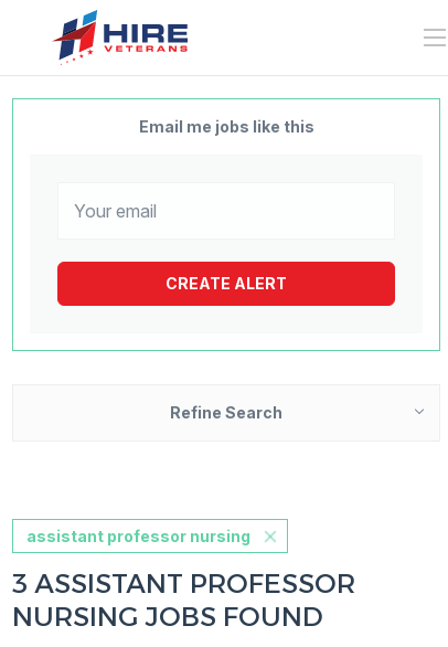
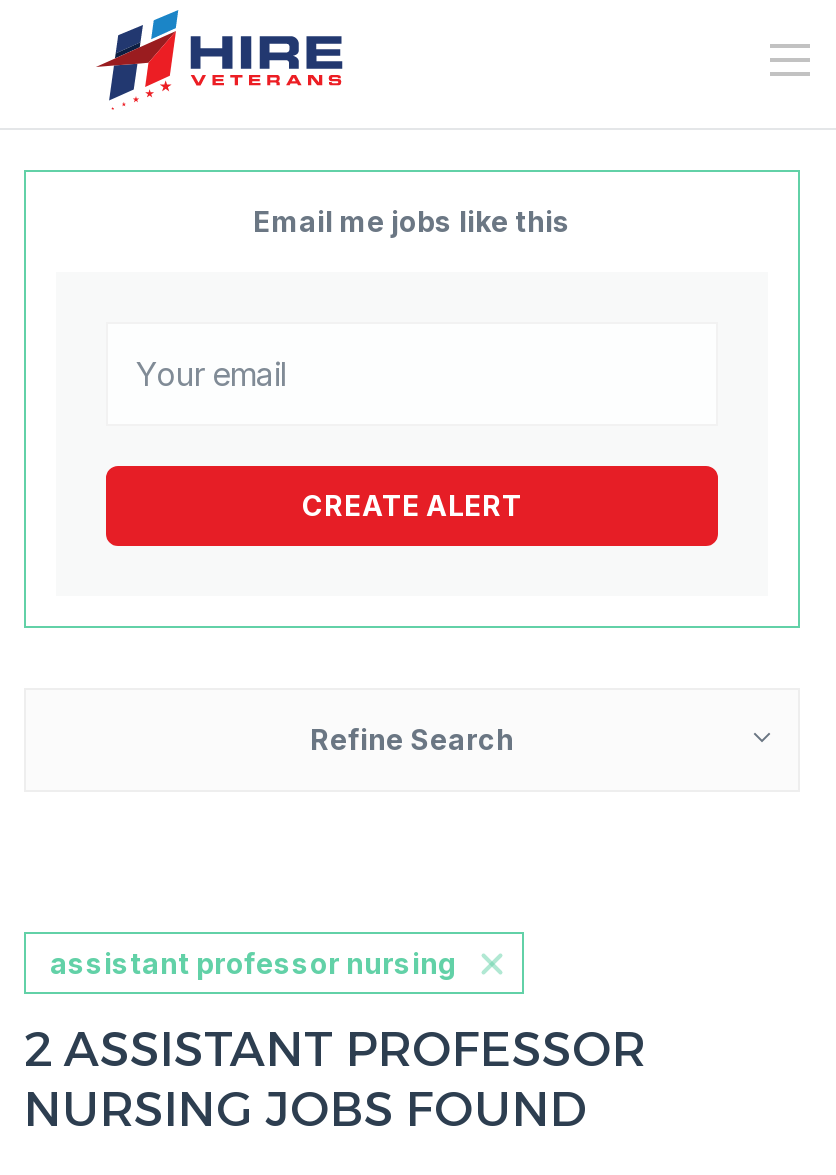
- 3 ASSISTANT PROFESSOR
+ 2 ASSISTANT PROFESSOR
